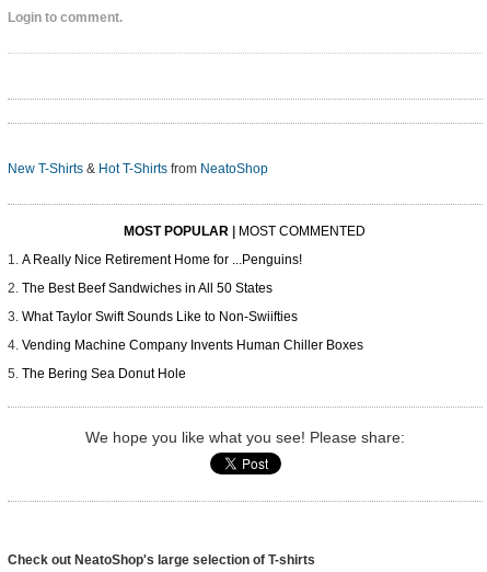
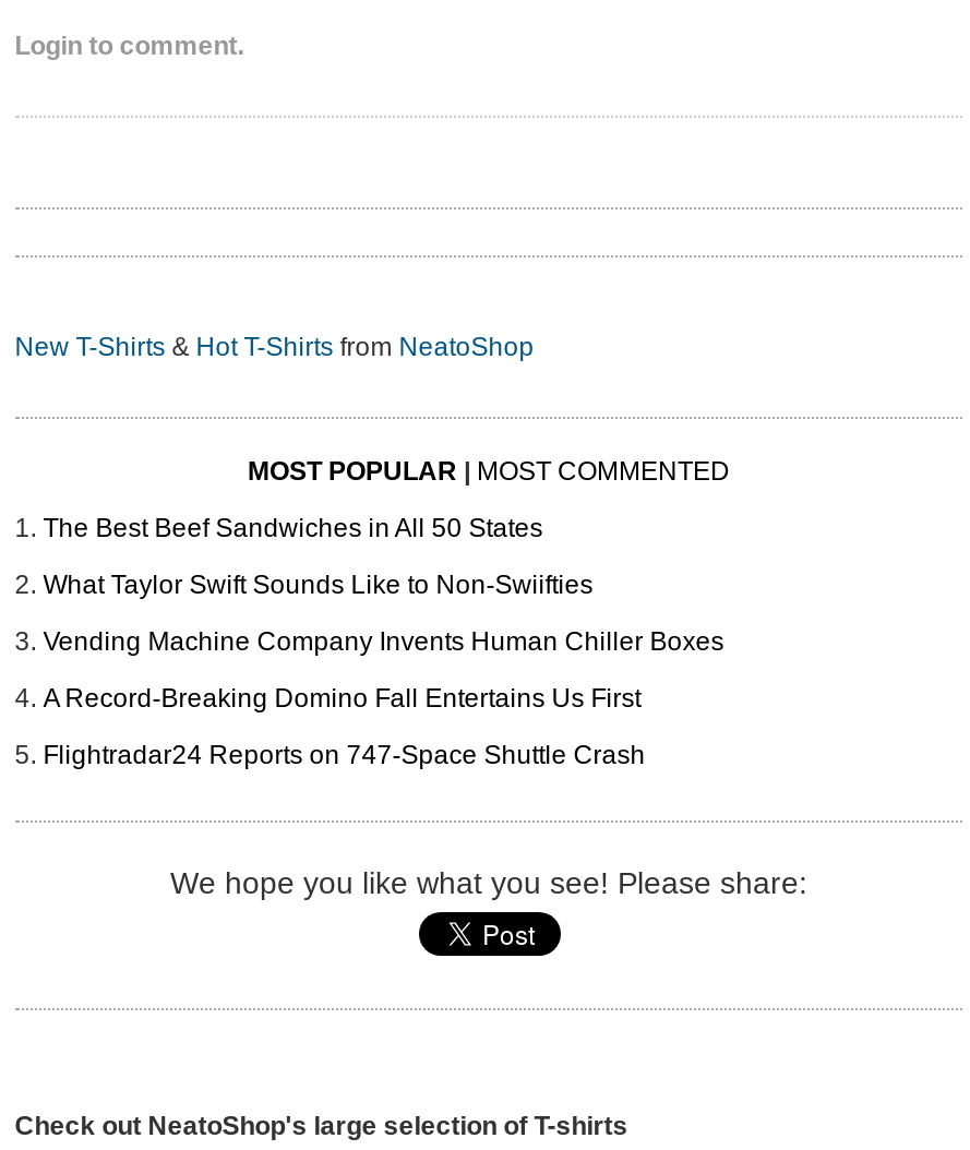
- A Really Nice Retirement Home for ...Penguins!

moved up: The Best Beef Sandwiches in All 50 States | What Taylor Swift Sounds Like to Non-Swiifties | Vending Machine Company Invents Human Chiller Boxes

- The Bering Sea Donut Hole
+ A Record-Breaking Domino Fall Entertains Us First
+ Flightradar24 Reports on 747-Space Shuttle Crash
